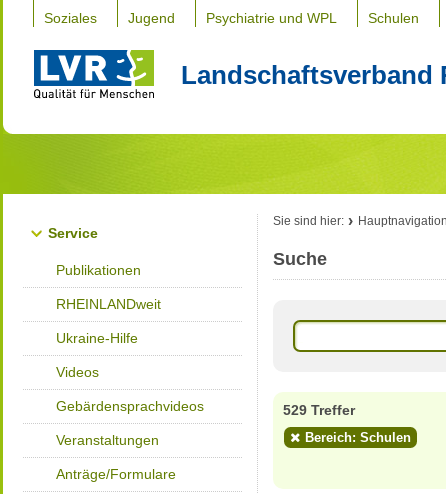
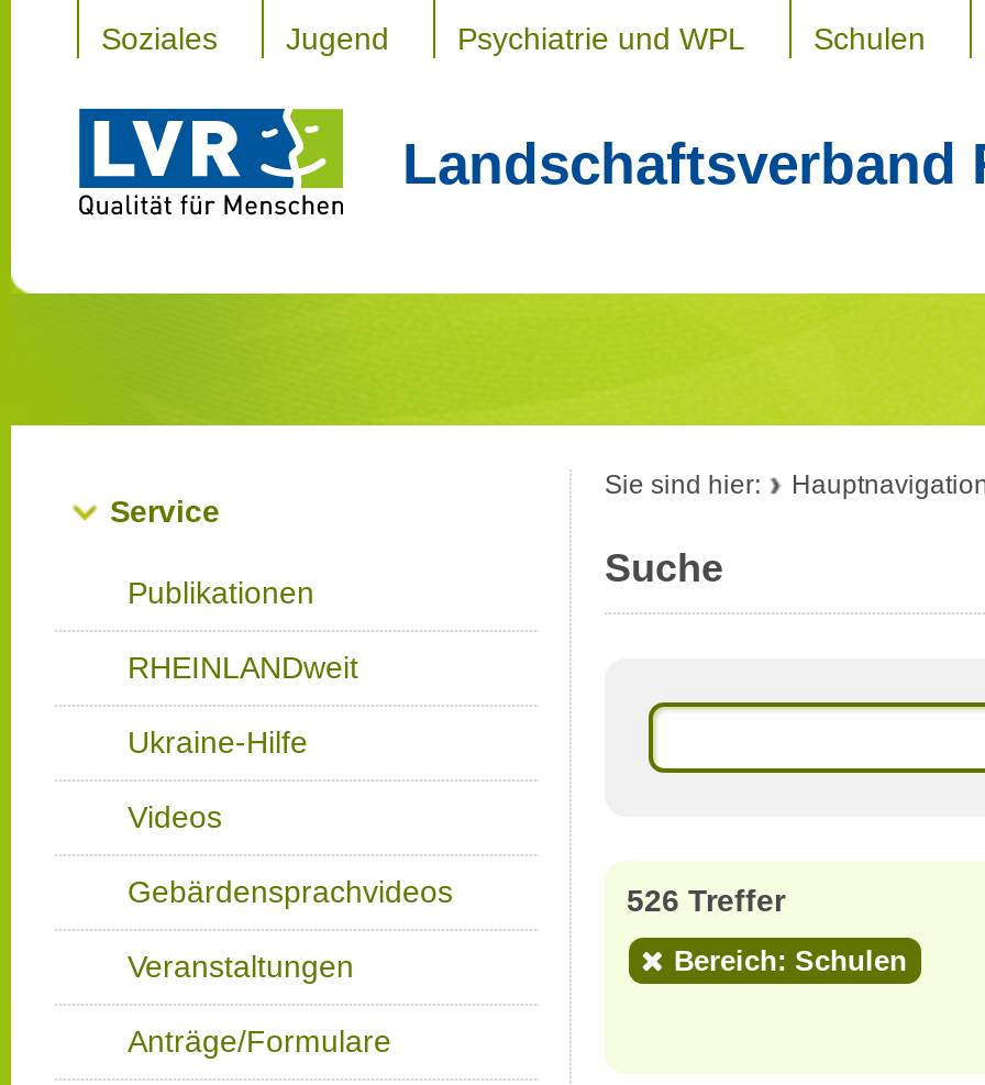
- 529 Treffer
+ 526 Treffer
